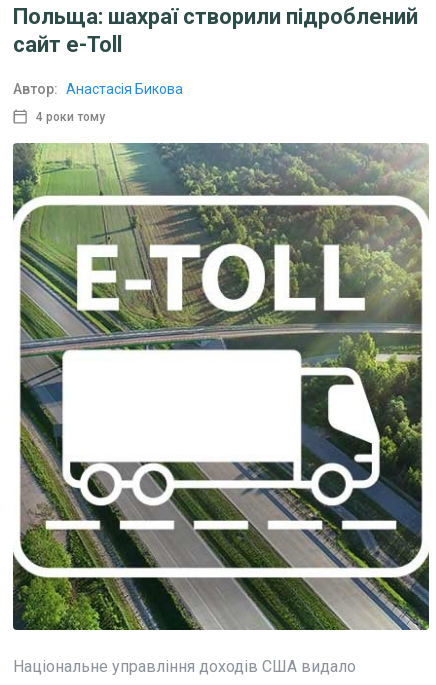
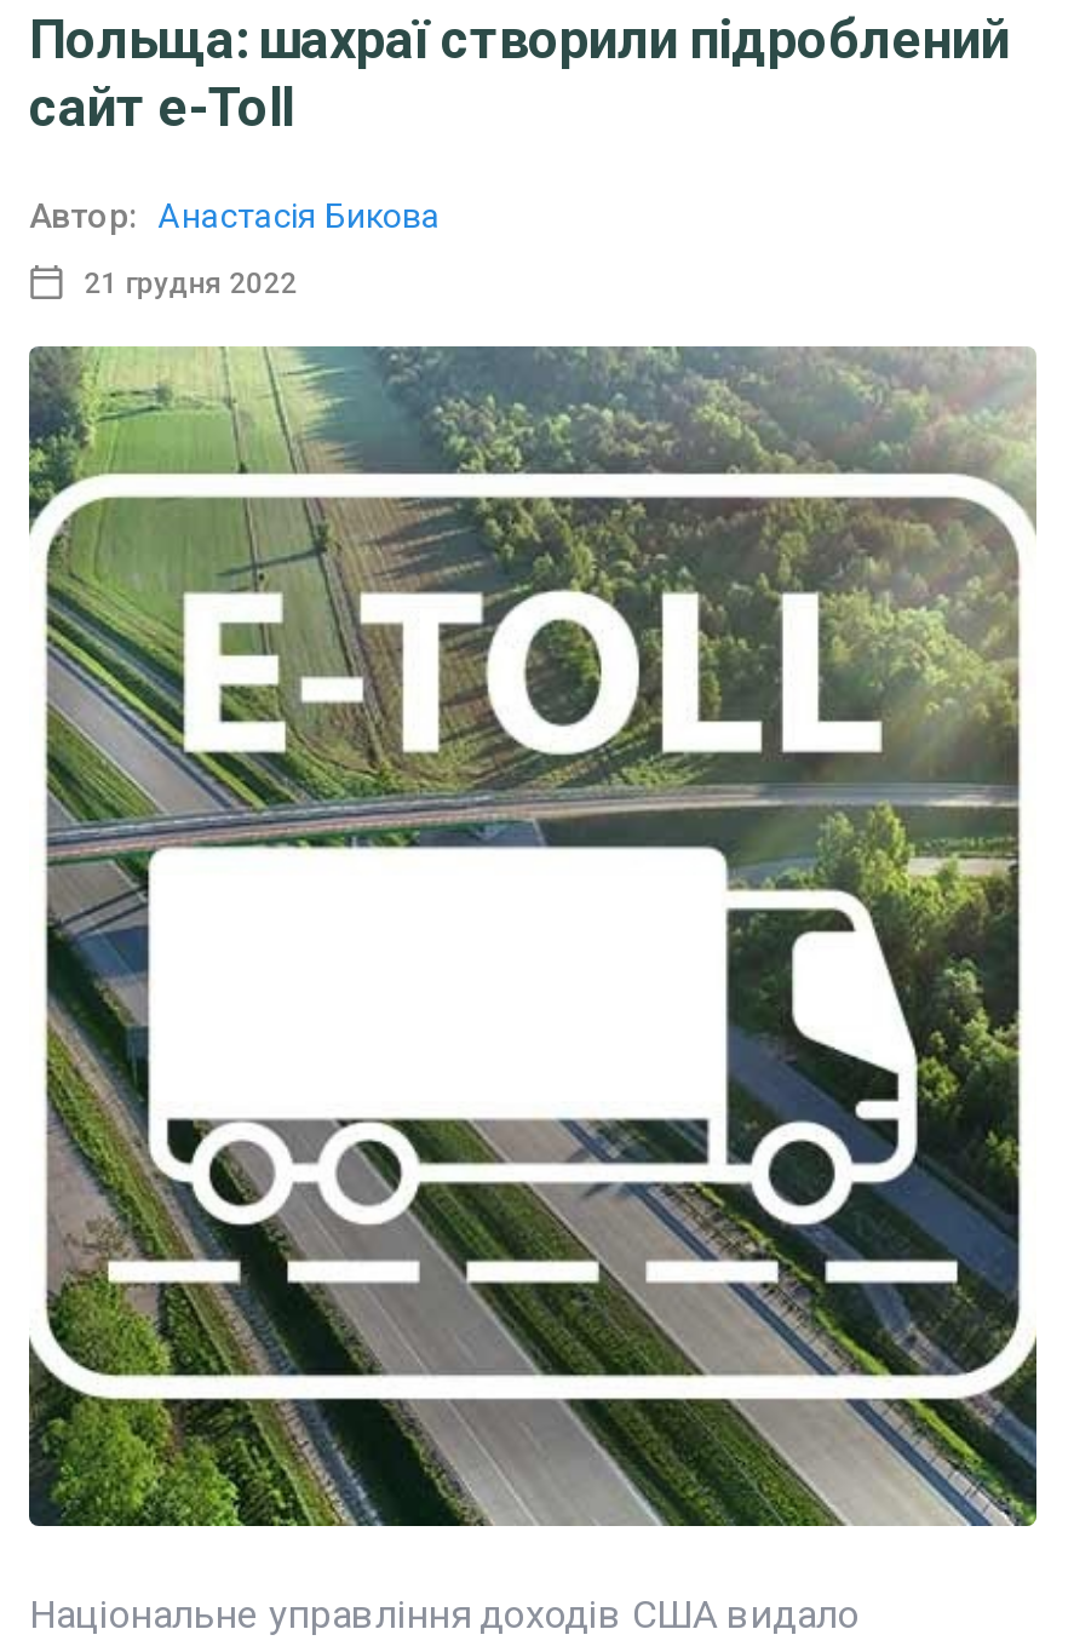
- 4 роки тому
+ 21 грудня 2022
